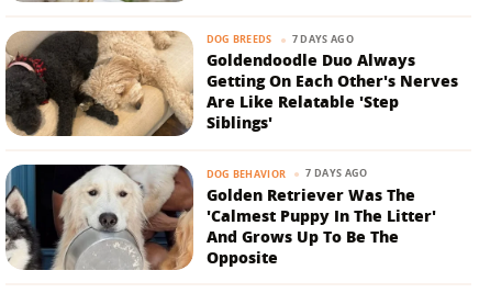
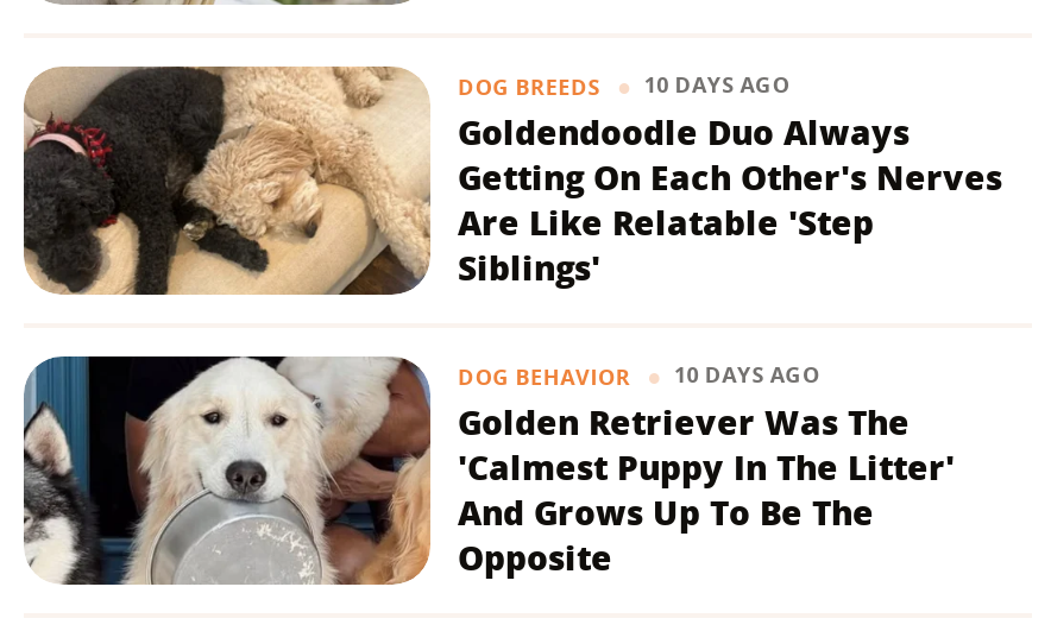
- DOG BREEDS 7 DAYS AGO
+ DOG BREEDS 10 DAYS AGO

- DOG BEHAVIOR 7 DAYS AGO
+ DOG BEHAVIOR 10 DAYS AGO
